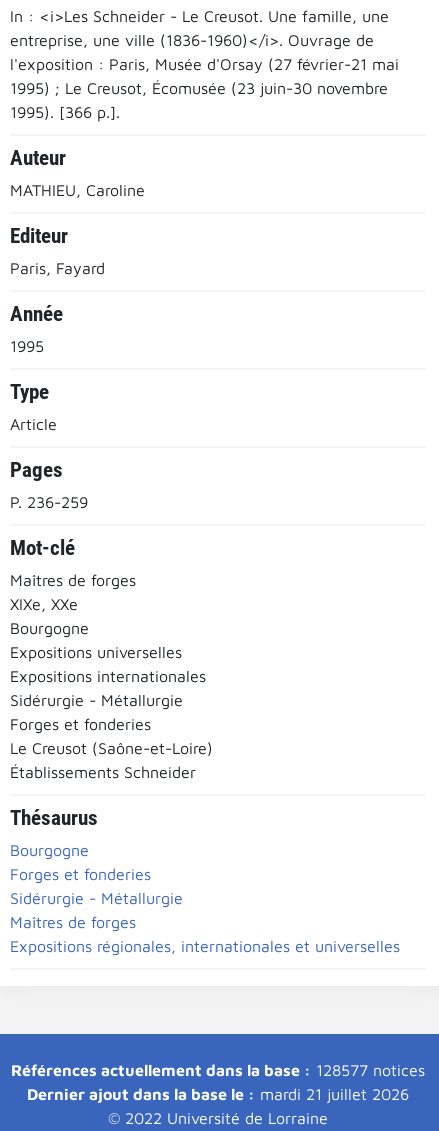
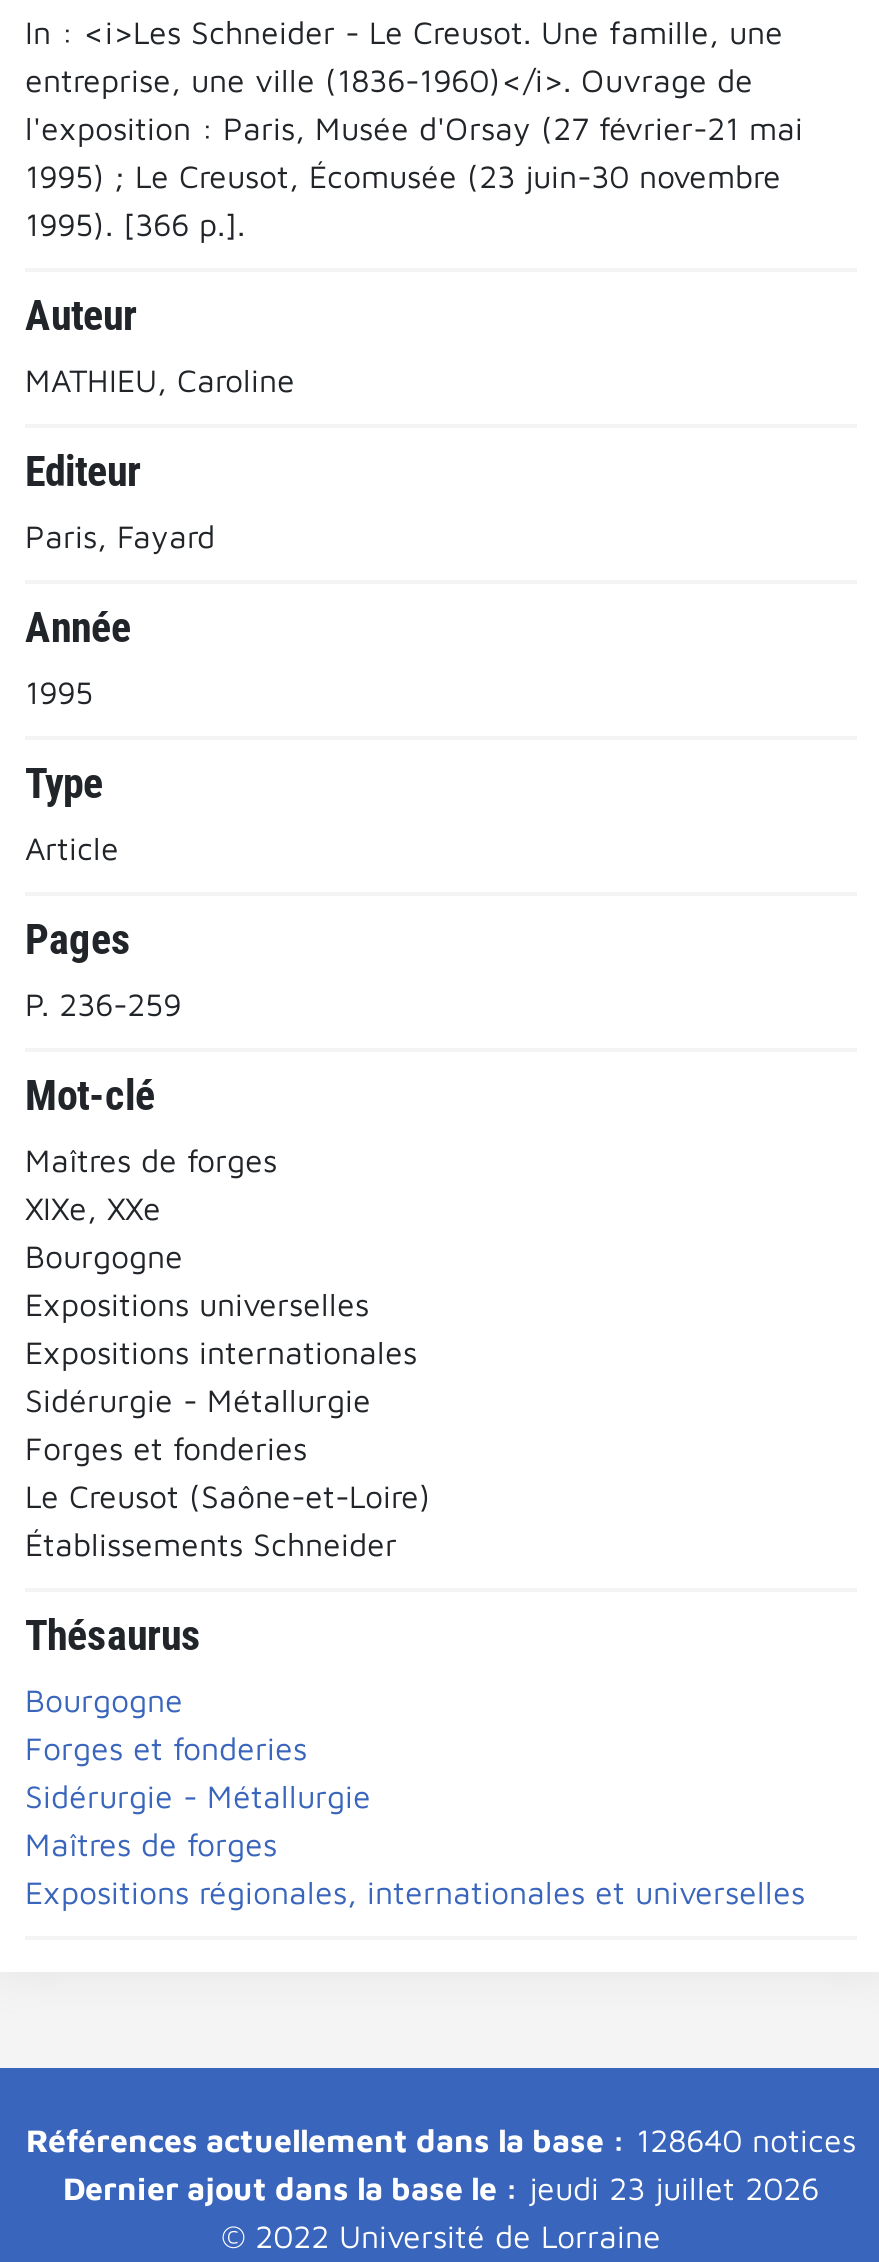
- Références actuellement dans la base : 128577 notices
+ Références actuellement dans la base : 128640 notices

- Dernier ajout dans la base le : mardi 21 juillet 2026
+ Dernier ajout dans la base le : jeudi 23 juillet 2026
